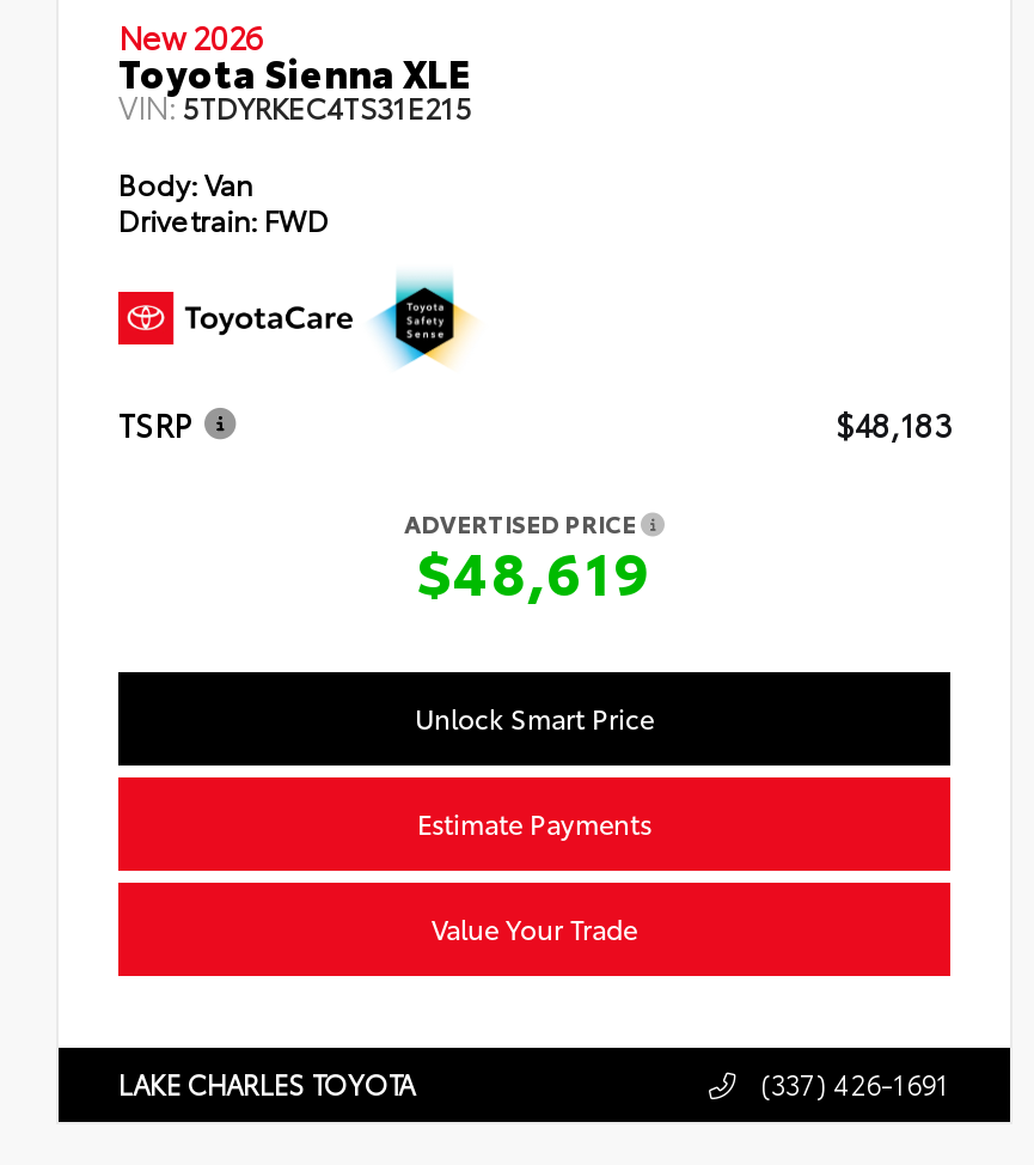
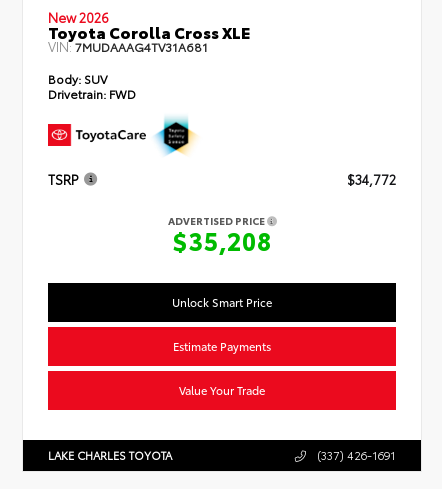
- Toyota Sienna XLE
- VIN:5TDYRKEC4TS31E215
+ Toyota Corolla Cross XLE
+ VIN:7MUDAAAG4TV31A681

- Body: Van
+ Body: SUV

- $48,183
+ $34,772

- $48,619
+ $35,208
